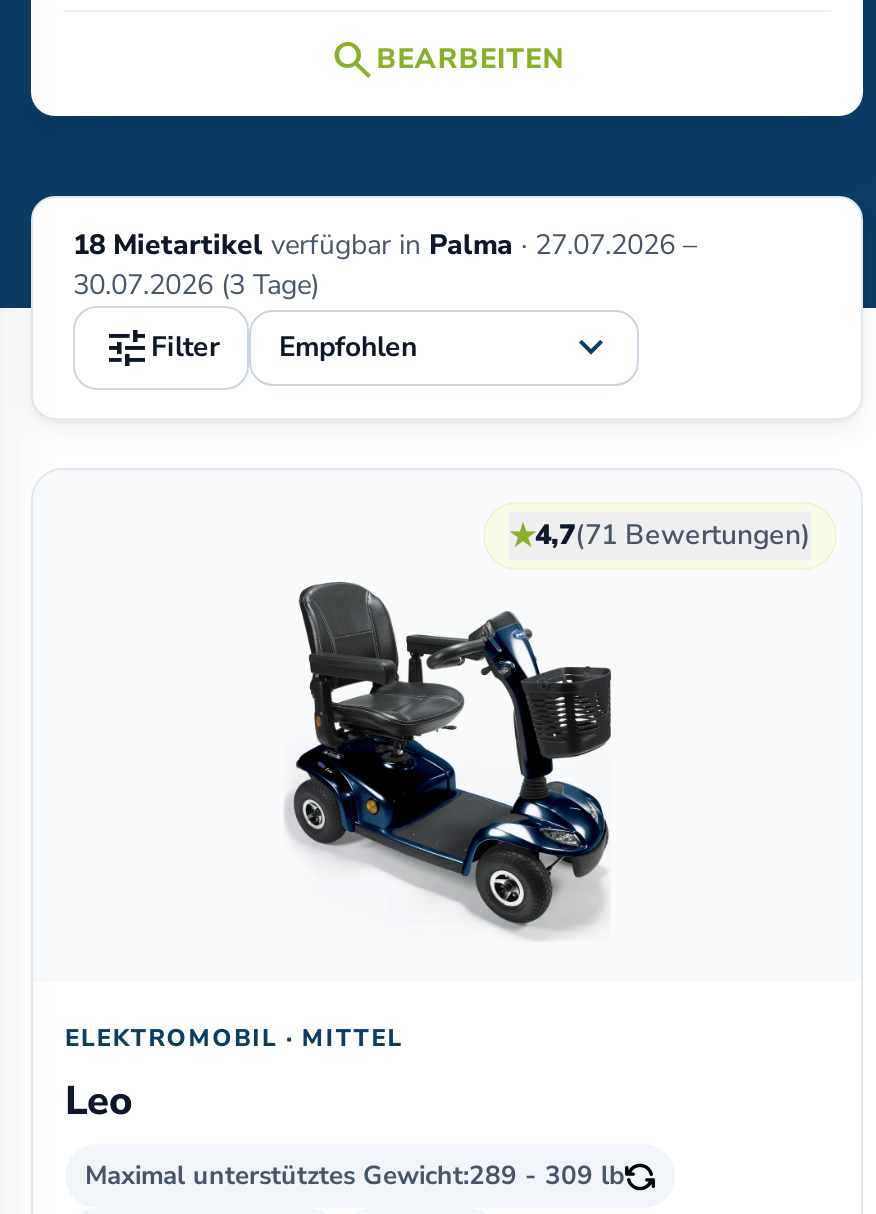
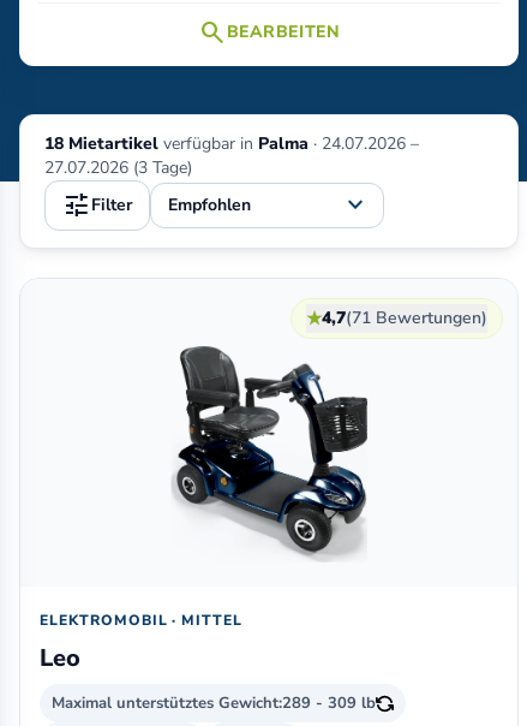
- 18 Mietartikel verfügbar in Palma · 27.07.2026 –
+ 18 Mietartikel verfügbar in Palma · 24.07.2026 –

- 30.07.2026 (3 Tage)
+ 27.07.2026 (3 Tage)
